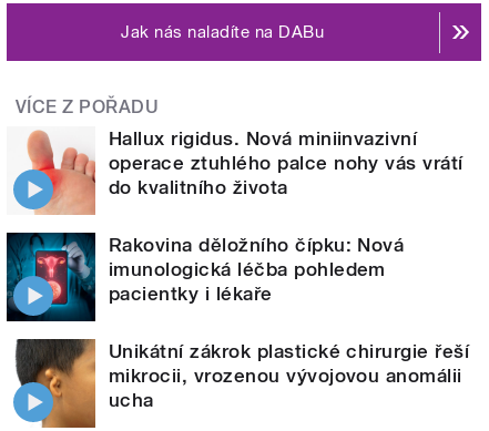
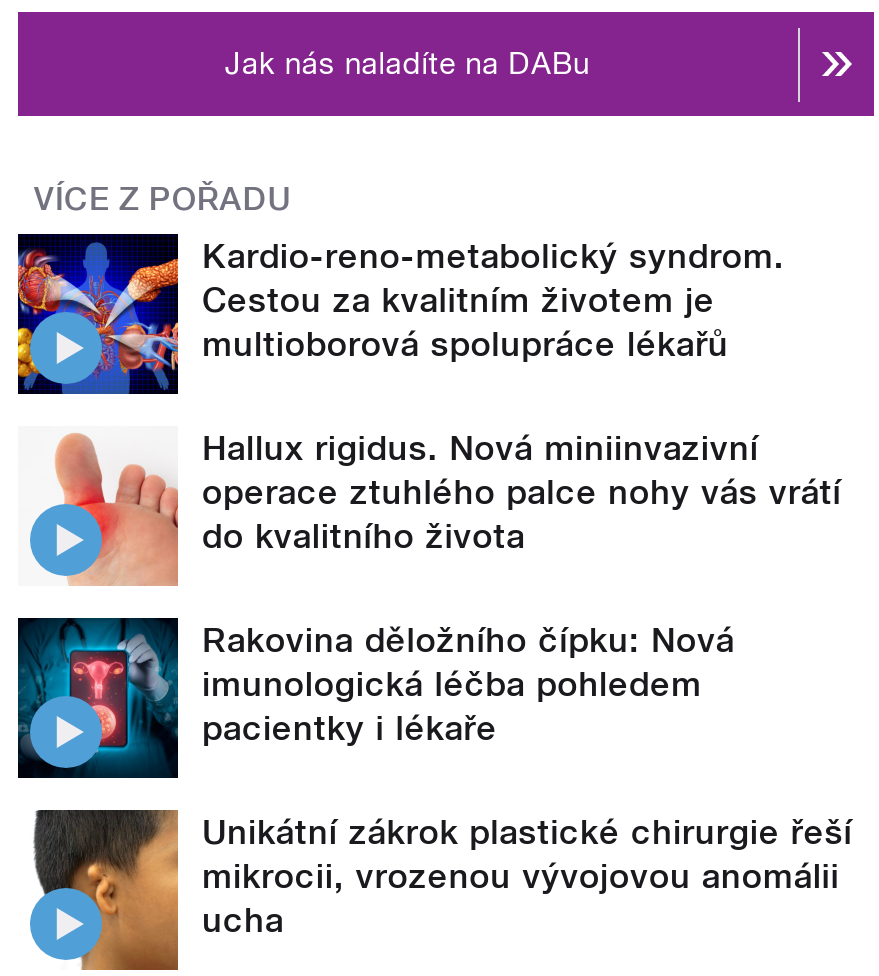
+ [image]
+ Kardio-reno-metabolický syndrom.
+ Cestou za kvalitním životem je
+ multioborová spolupráce lékařů
